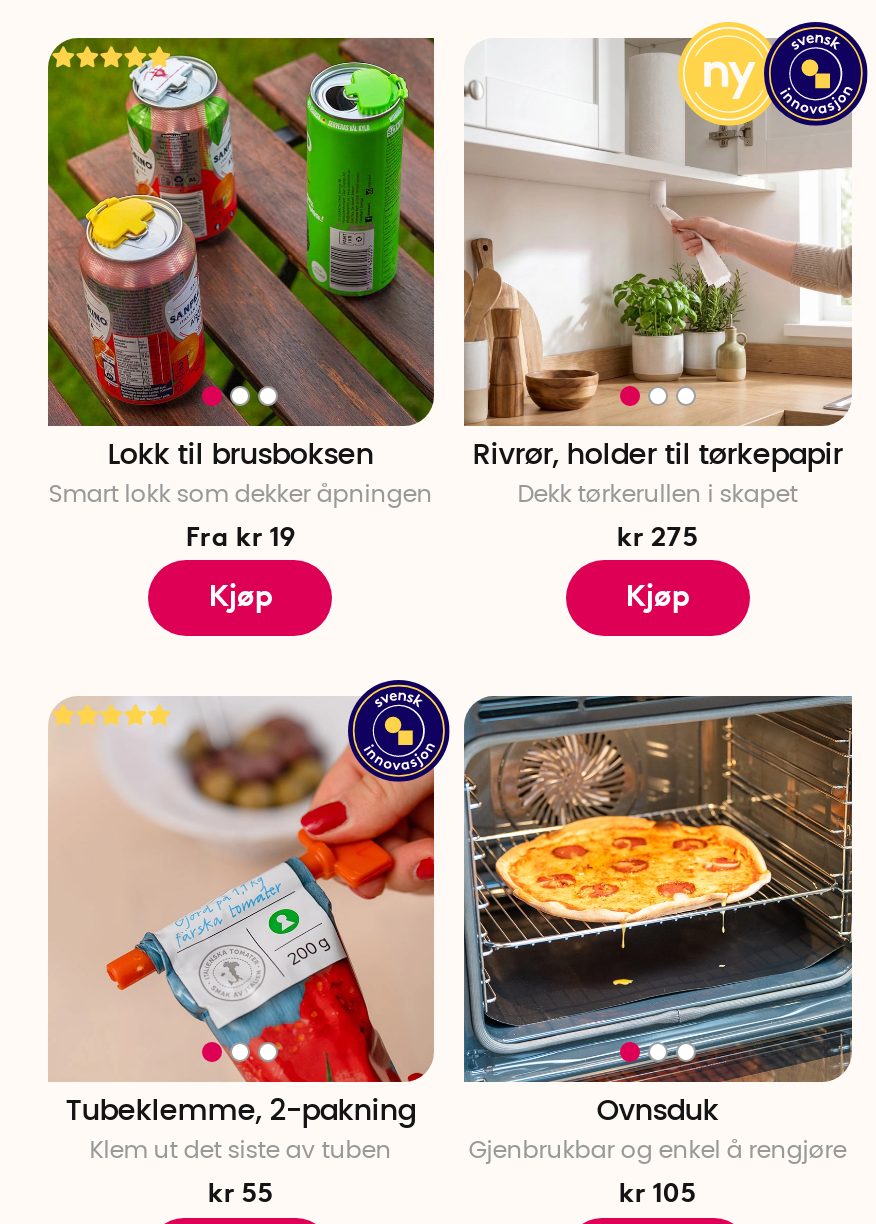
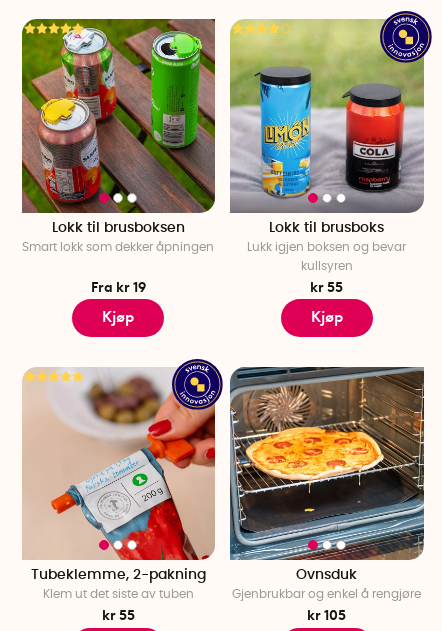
- [image]
- Rivrør, holder til tørkepapir
- Dekk tørkerullen i skapet
- kr 275
+ [image]
+ Lokk til brusboks
+ Lukk igjen boksen og bevar
+ kullsyren
+ kr 55
